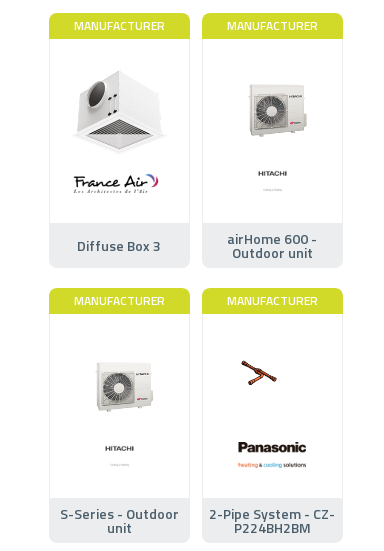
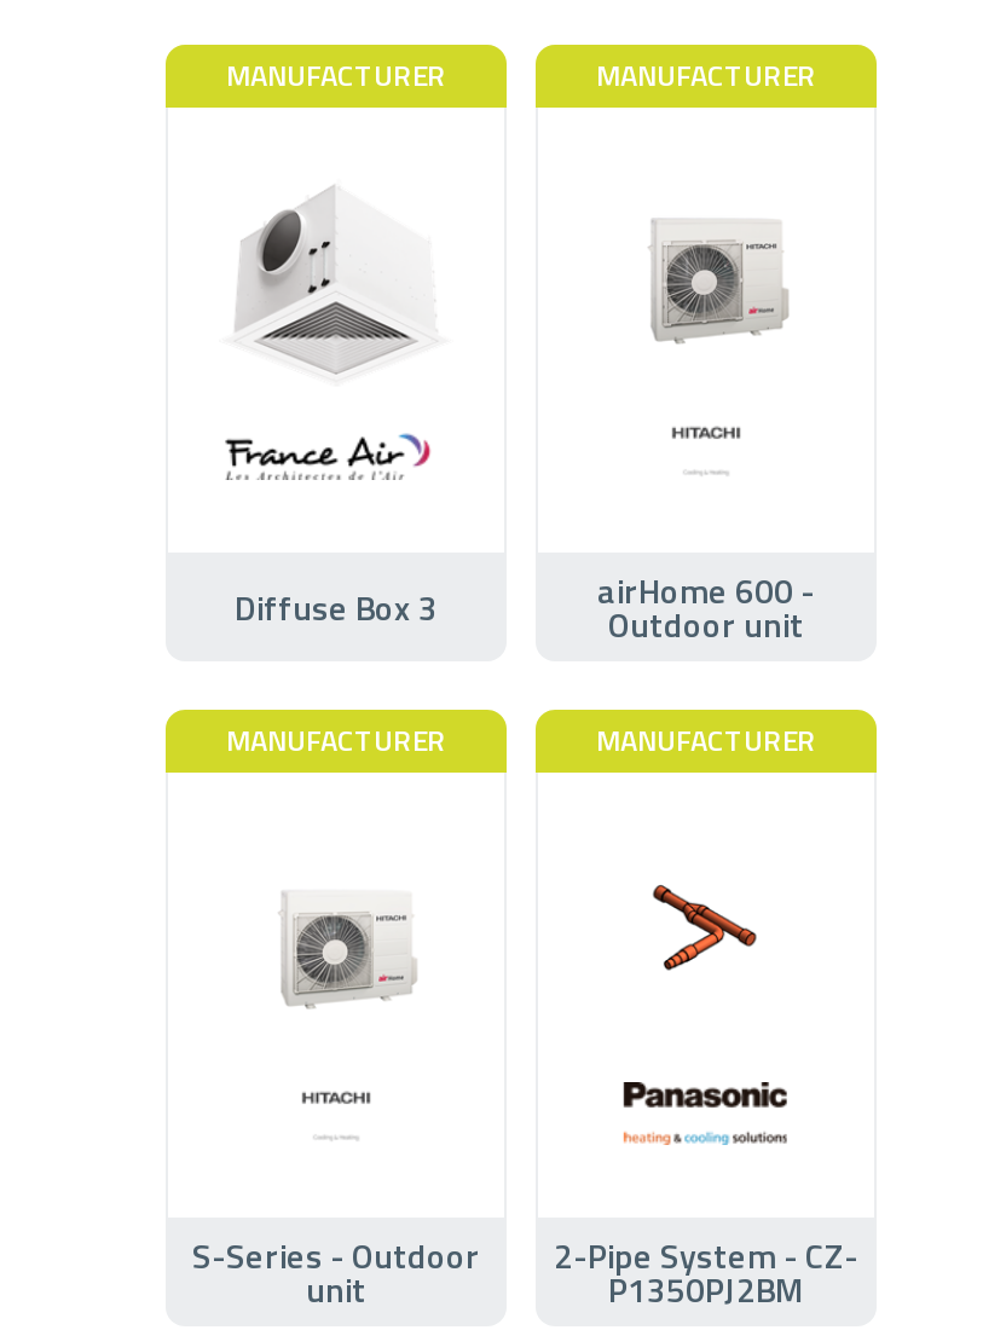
- [image]
+ [image]

- P224BH2BM
+ P1350PJ2BM
